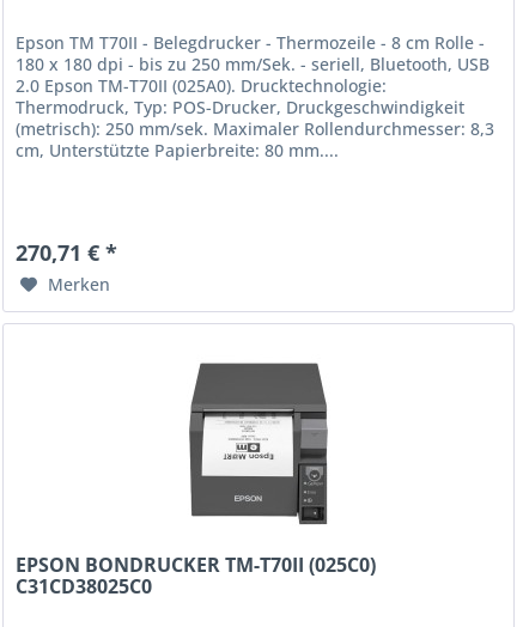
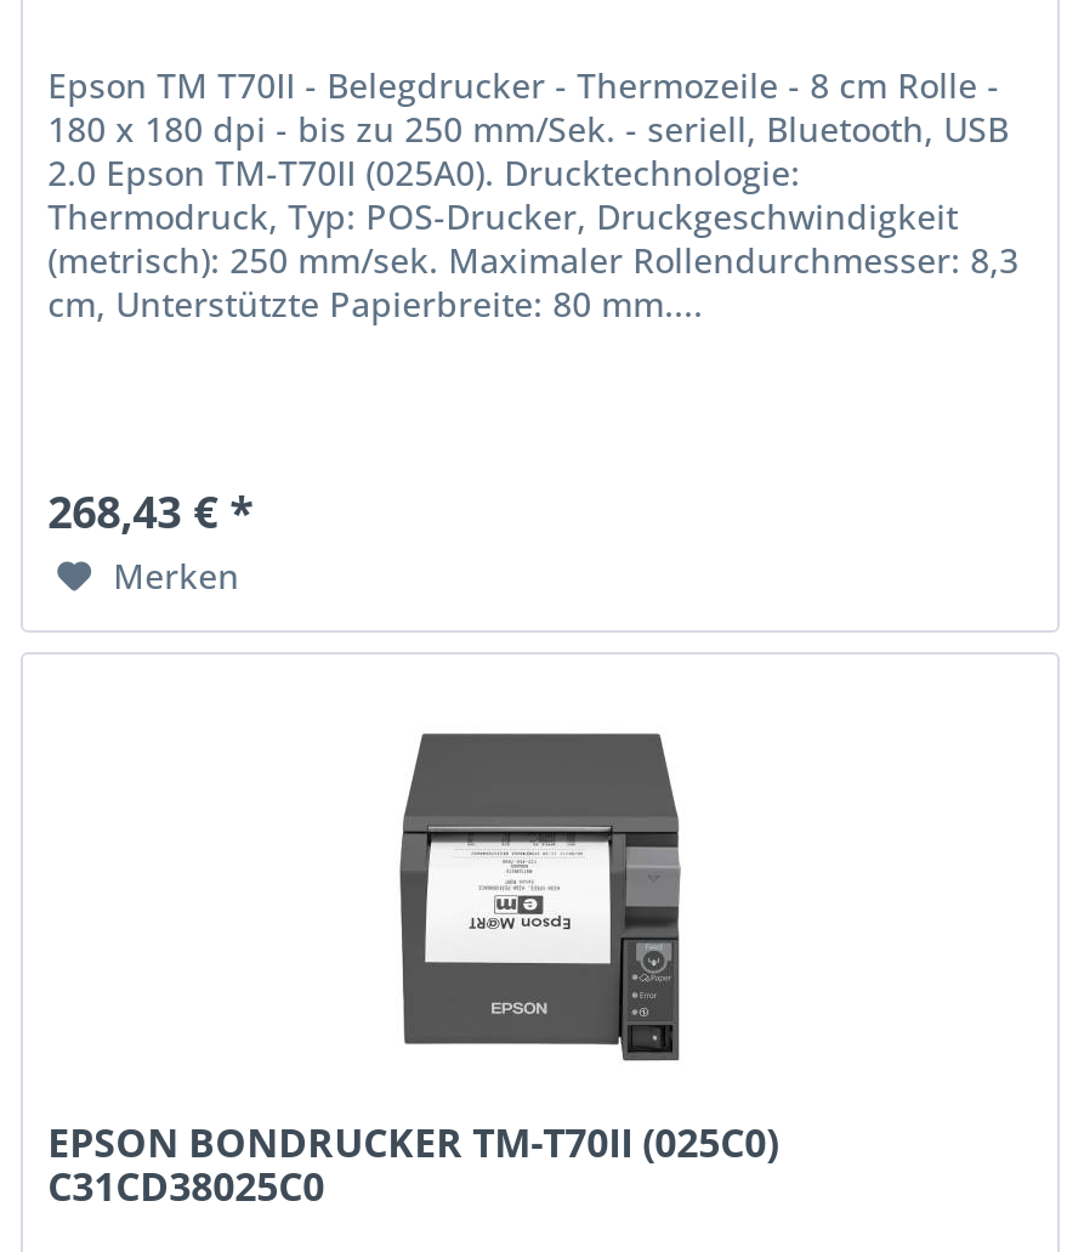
- 270,71 € *
+ 268,43 € *
